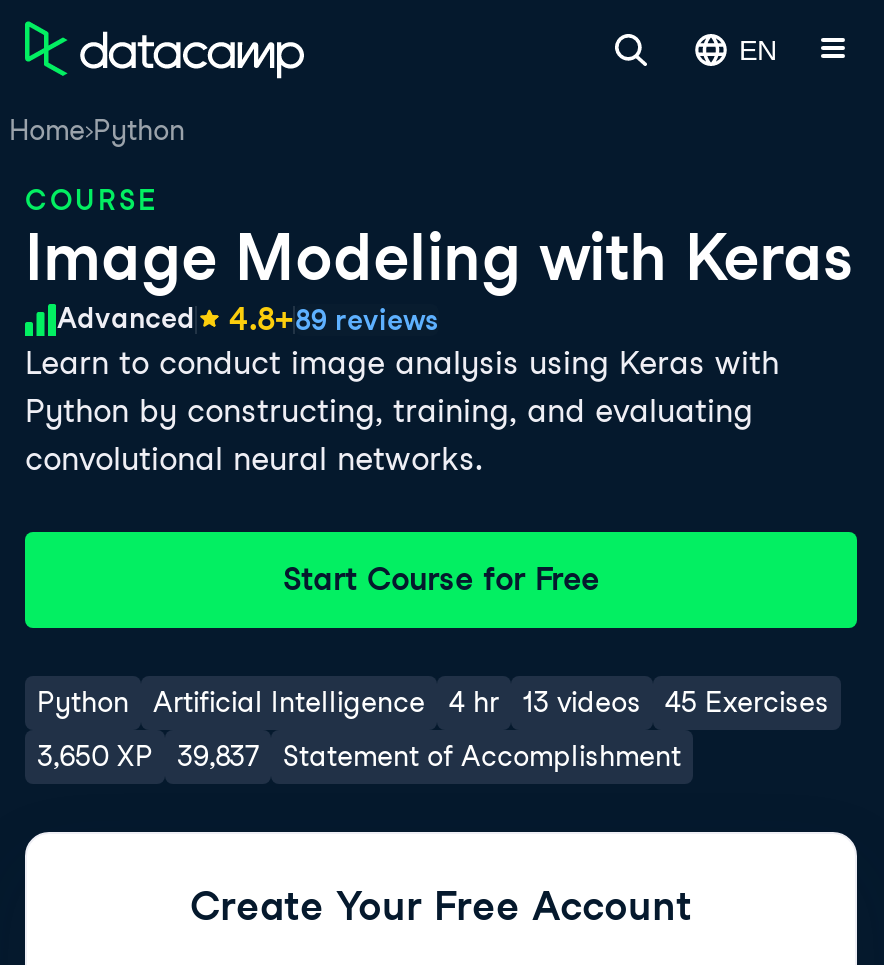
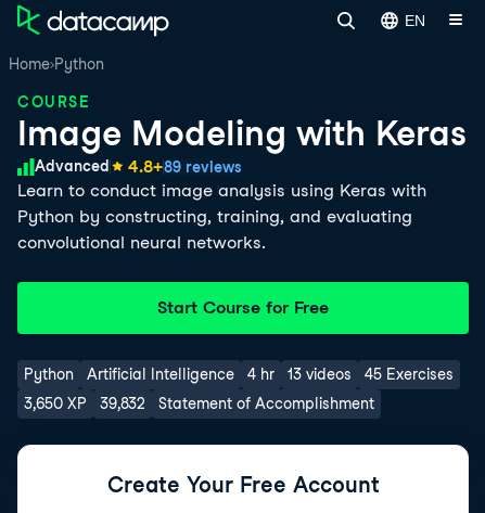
- 3,650 XP 39,837 Statement of Accomplishment
+ 3,650 XP 39,832 Statement of Accomplishment
